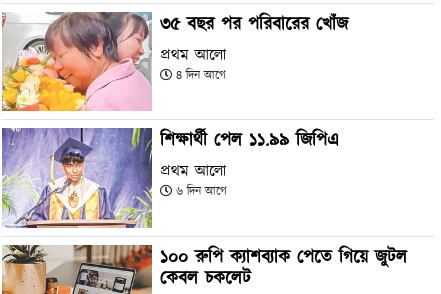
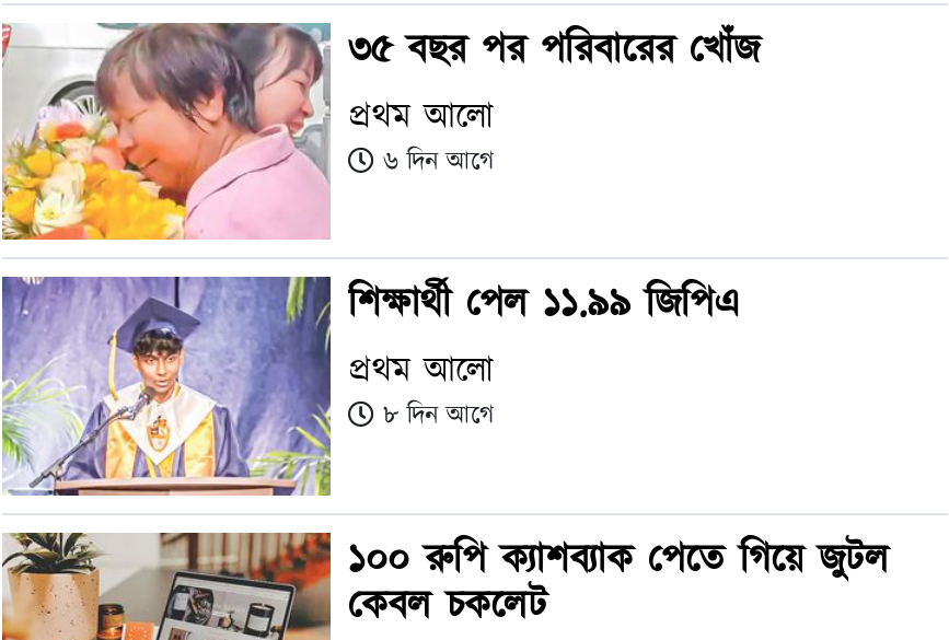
- ৪ দিন আগে
+ ৬ দিন আগে

- ৬ দিন আগে
+ ৮ দিন আগে
